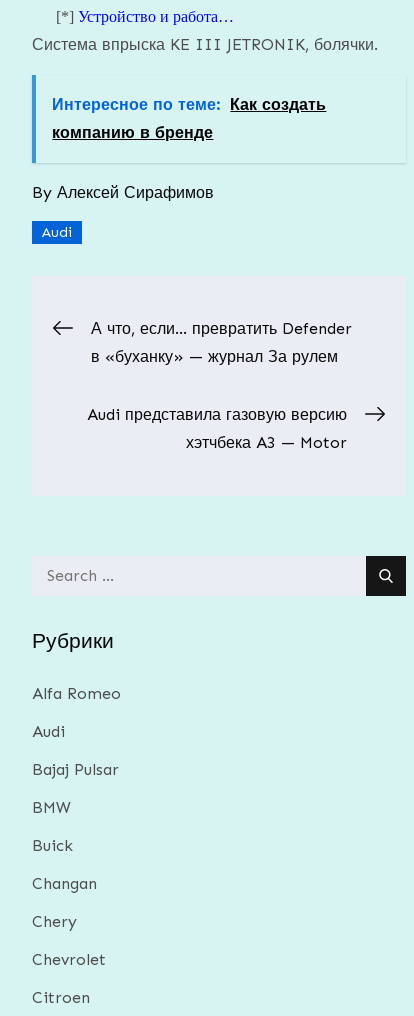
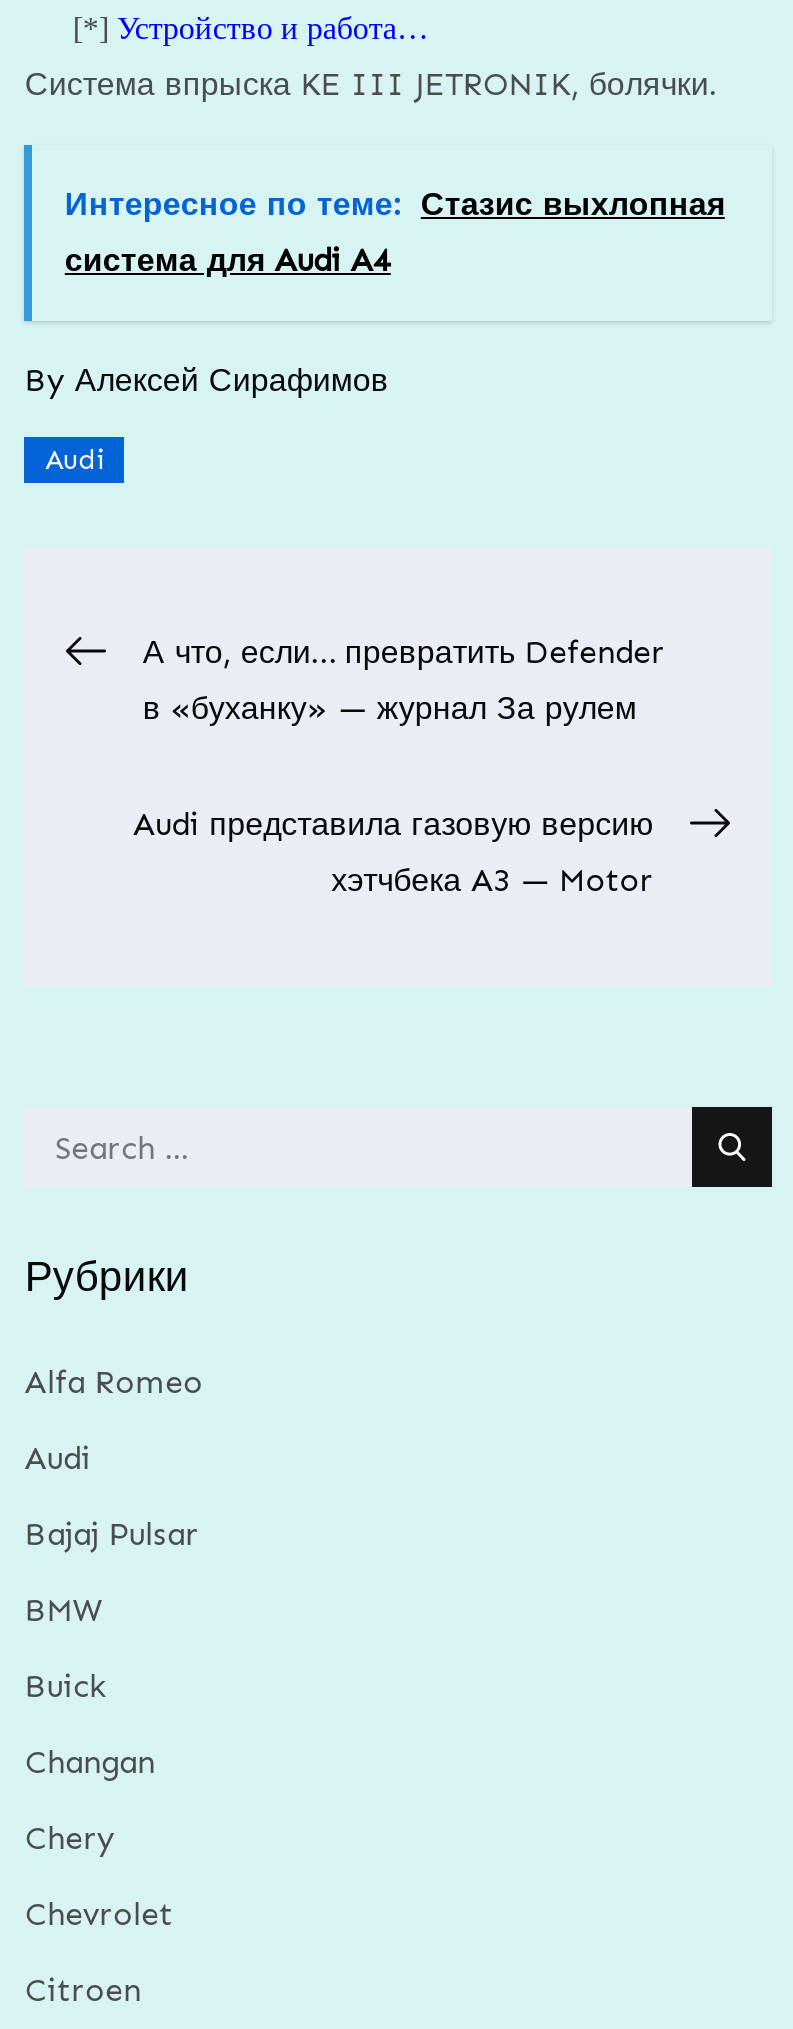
- Интересное по теме: Как создать
+ Интересное по теме: Стазис выхлопная

- компанию в бренде
+ система для Audi A4
